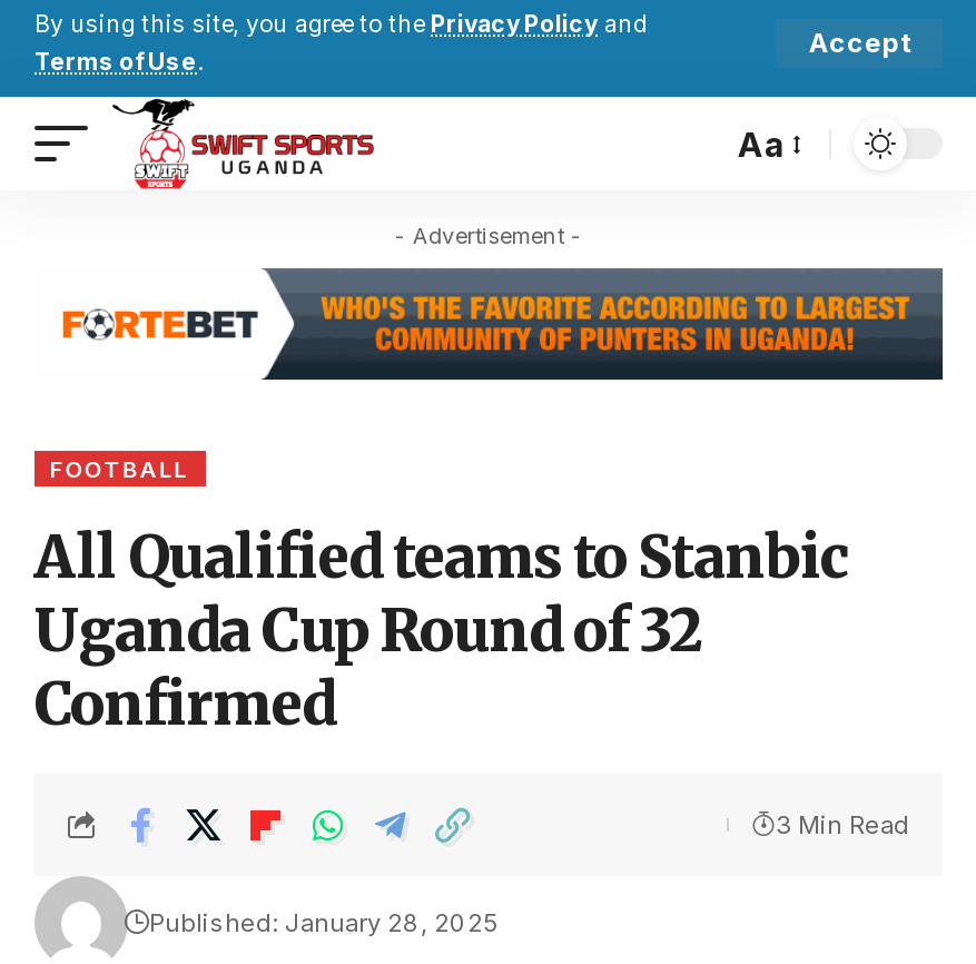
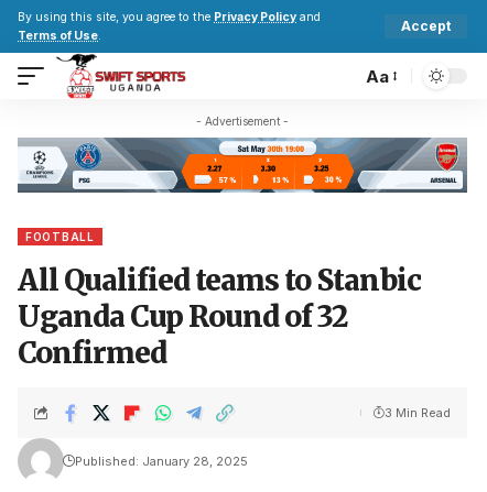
- [image]
+ [image]
